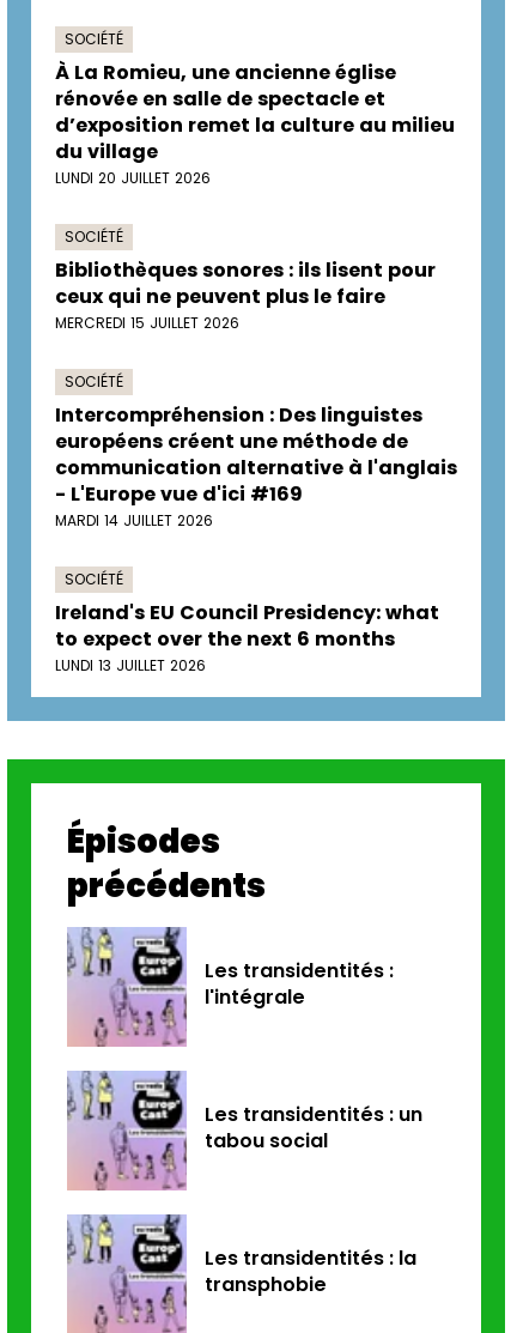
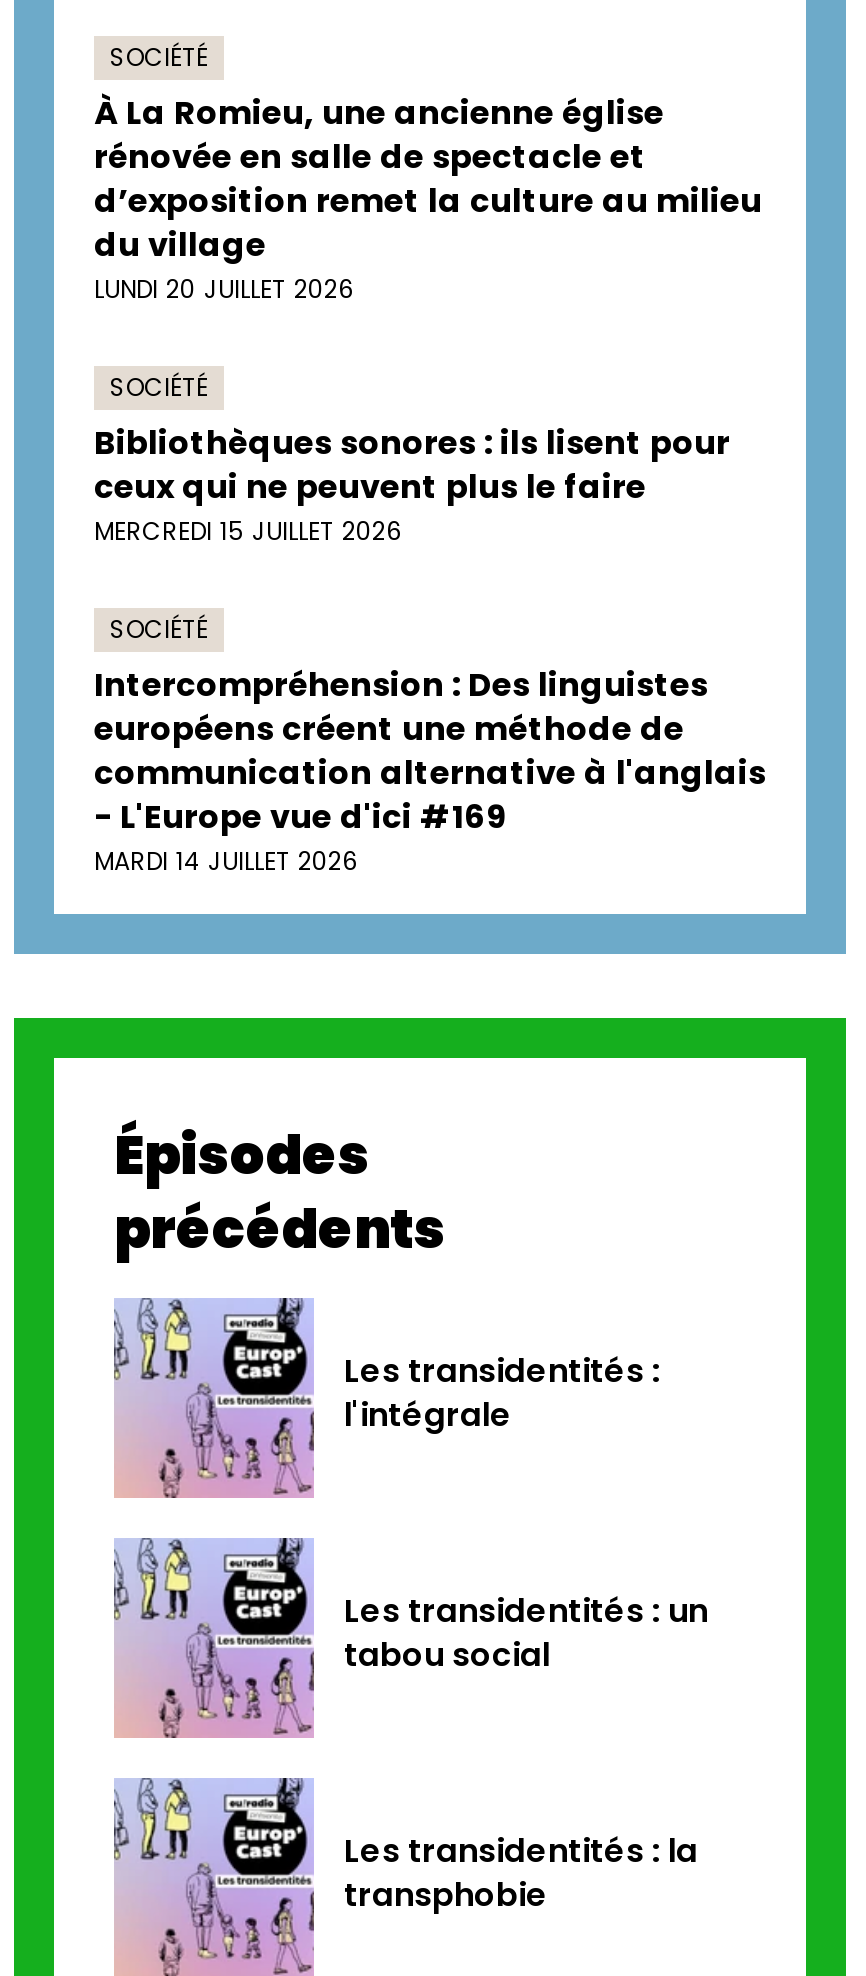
- SOCIÉTÉ
- Ireland's EU Council Presidency: what
- to expect over the next 6 months
- LUNDI 13 JUILLET 2026
